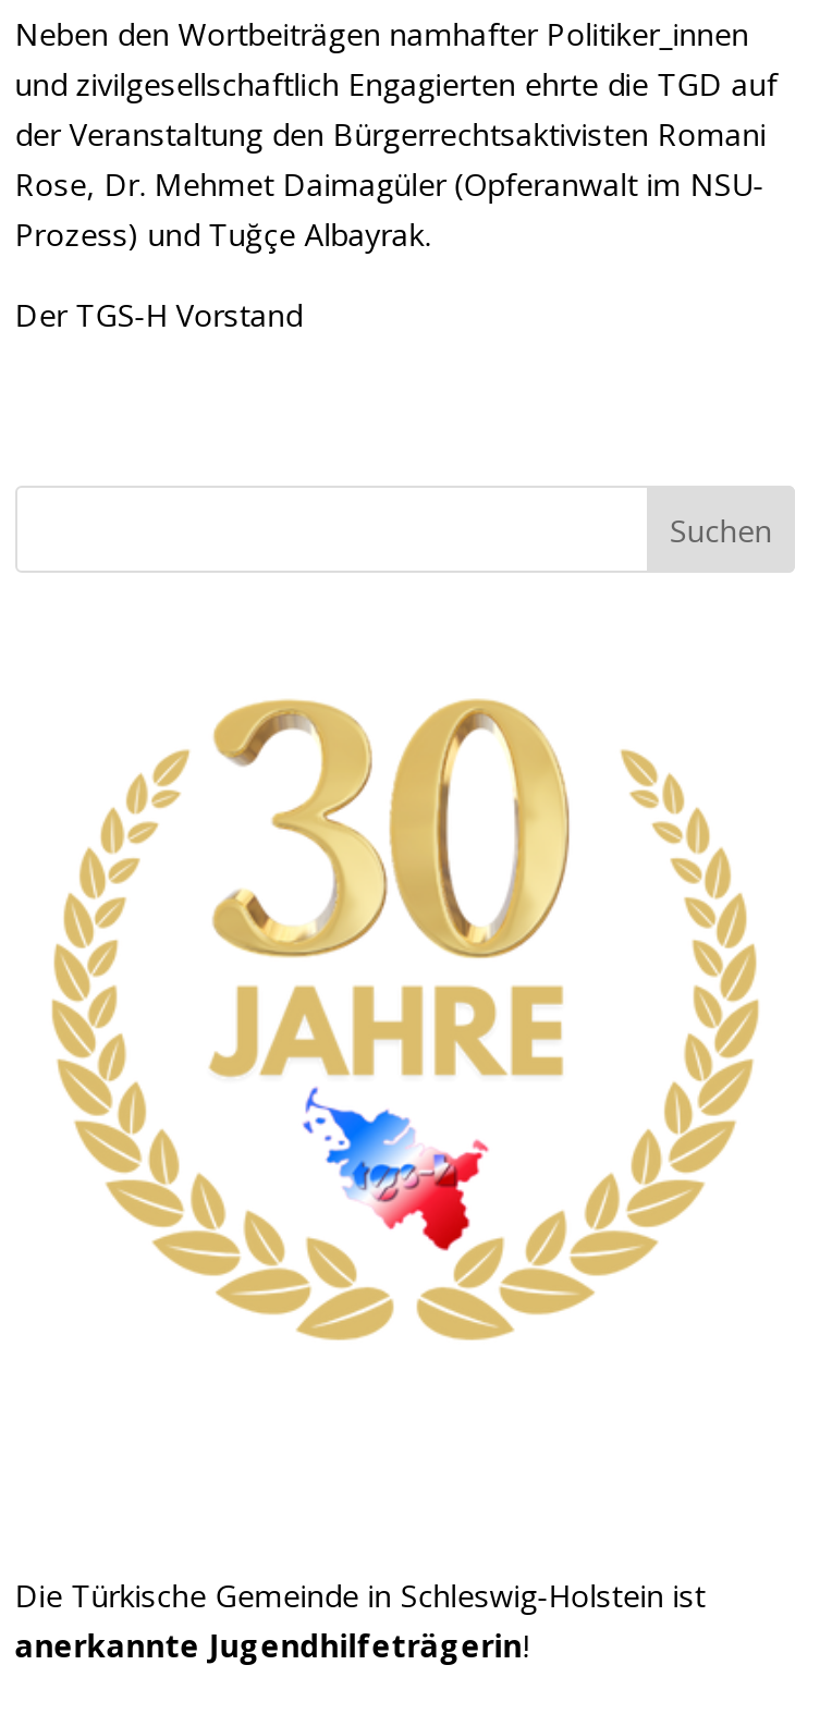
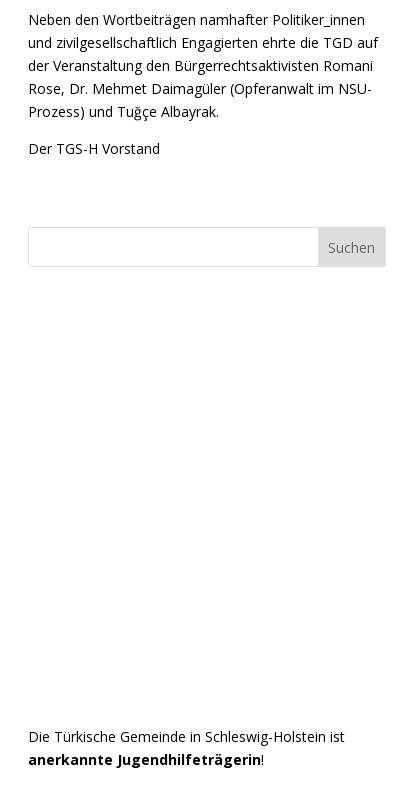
- [image]
